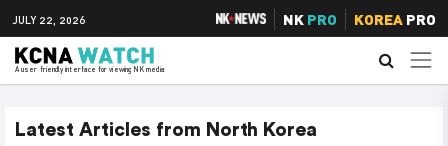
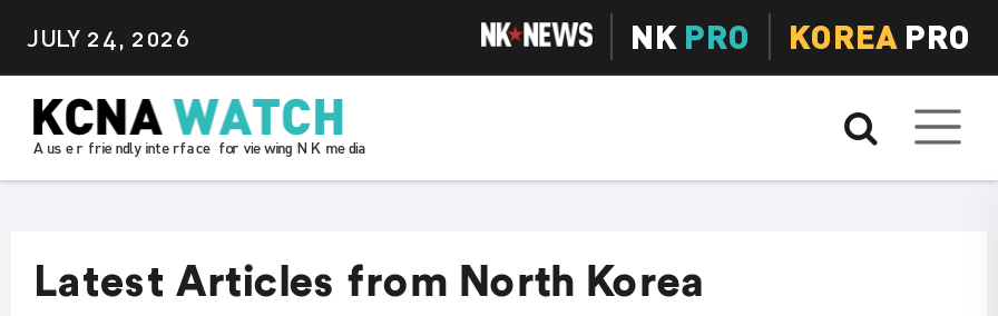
- JULY 22, 2026
+ JULY 24, 2026
